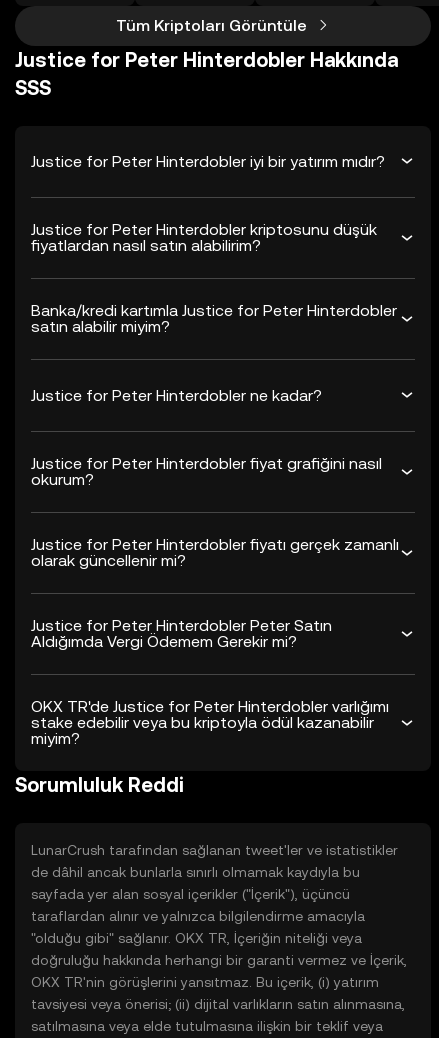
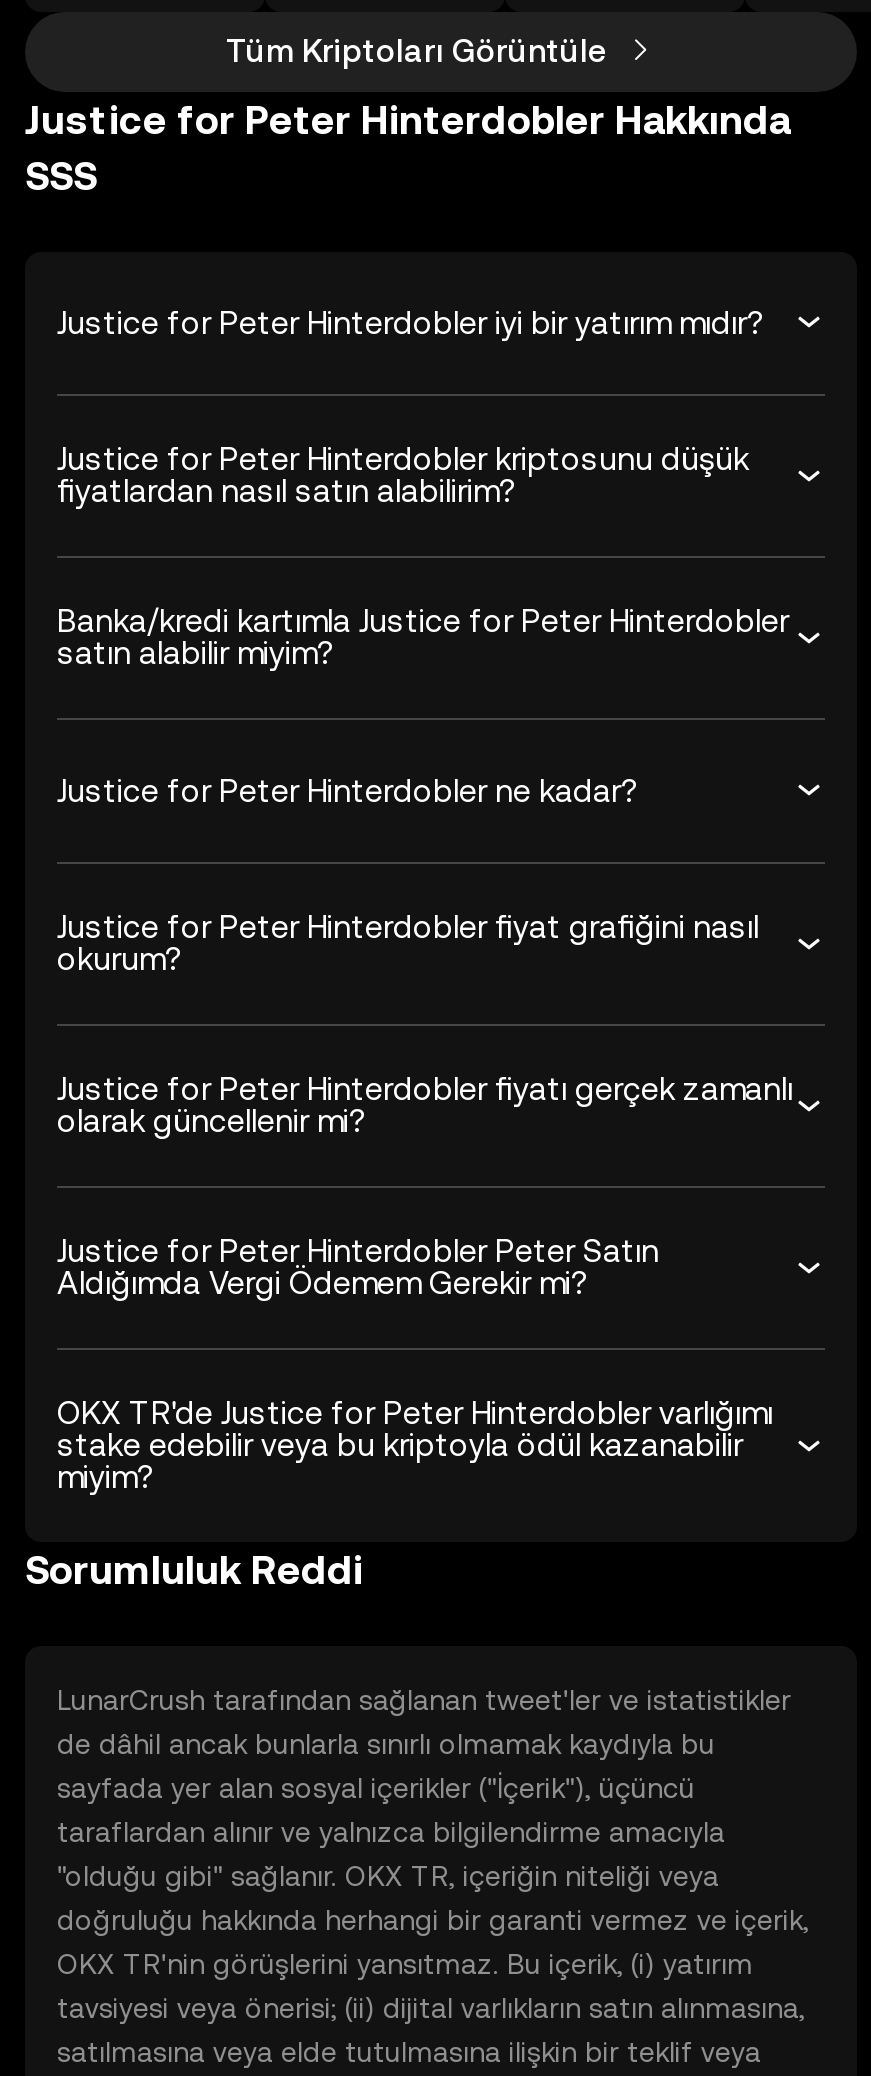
- "olduğu gibi" sağlanır. OKX TR, İçeriğin niteliği veya
+ "olduğu gibi" sağlanır. OKX TR, içeriğin niteliği veya

- doğruluğu hakkında herhangi bir garanti vermez ve İçerik,
+ doğruluğu hakkında herhangi bir garanti vermez ve içerik,
